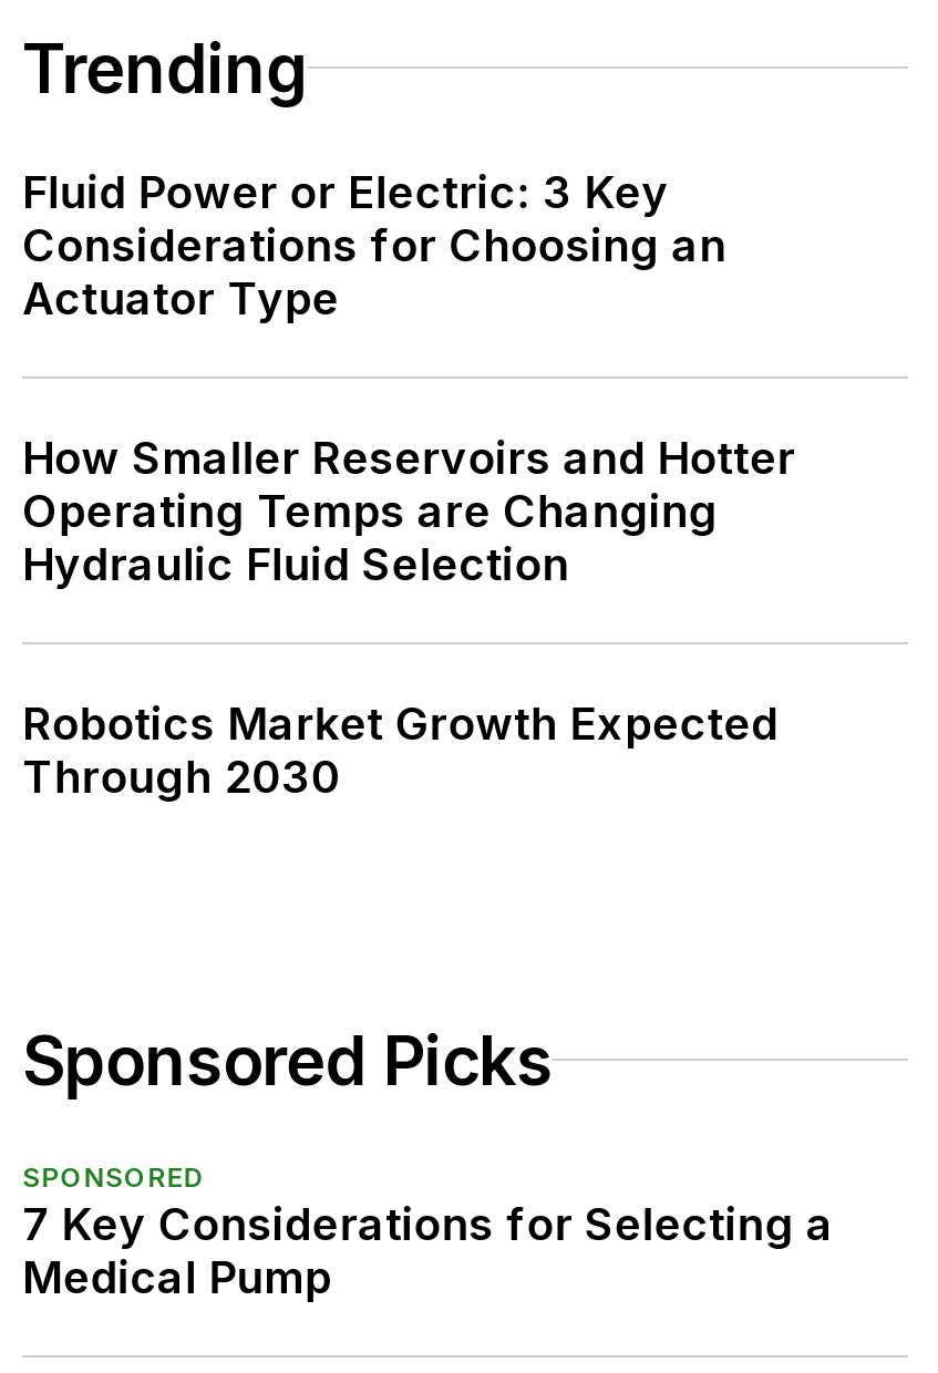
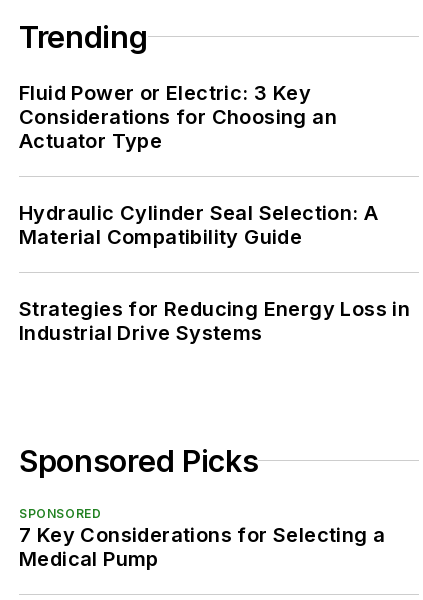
- How Smaller Reservoirs and Hotter
- Operating Temps are Changing
- Hydraulic Fluid Selection
+ Hydraulic Cylinder Seal Selection: A
+ Material Compatibility Guide

- Robotics Market Growth Expected
- Through 2030
+ Strategies for Reducing Energy Loss in
+ Industrial Drive Systems
